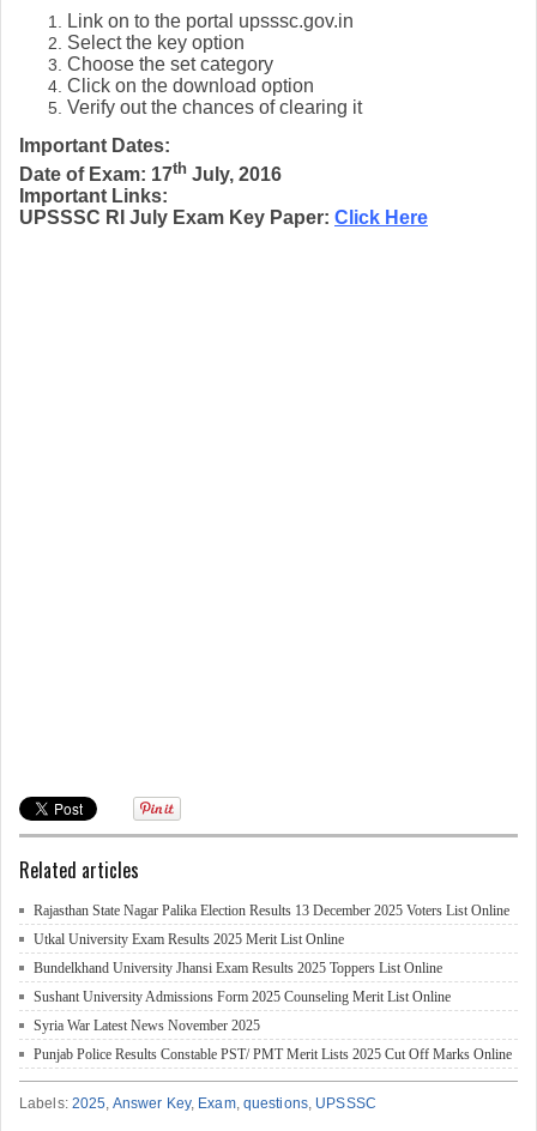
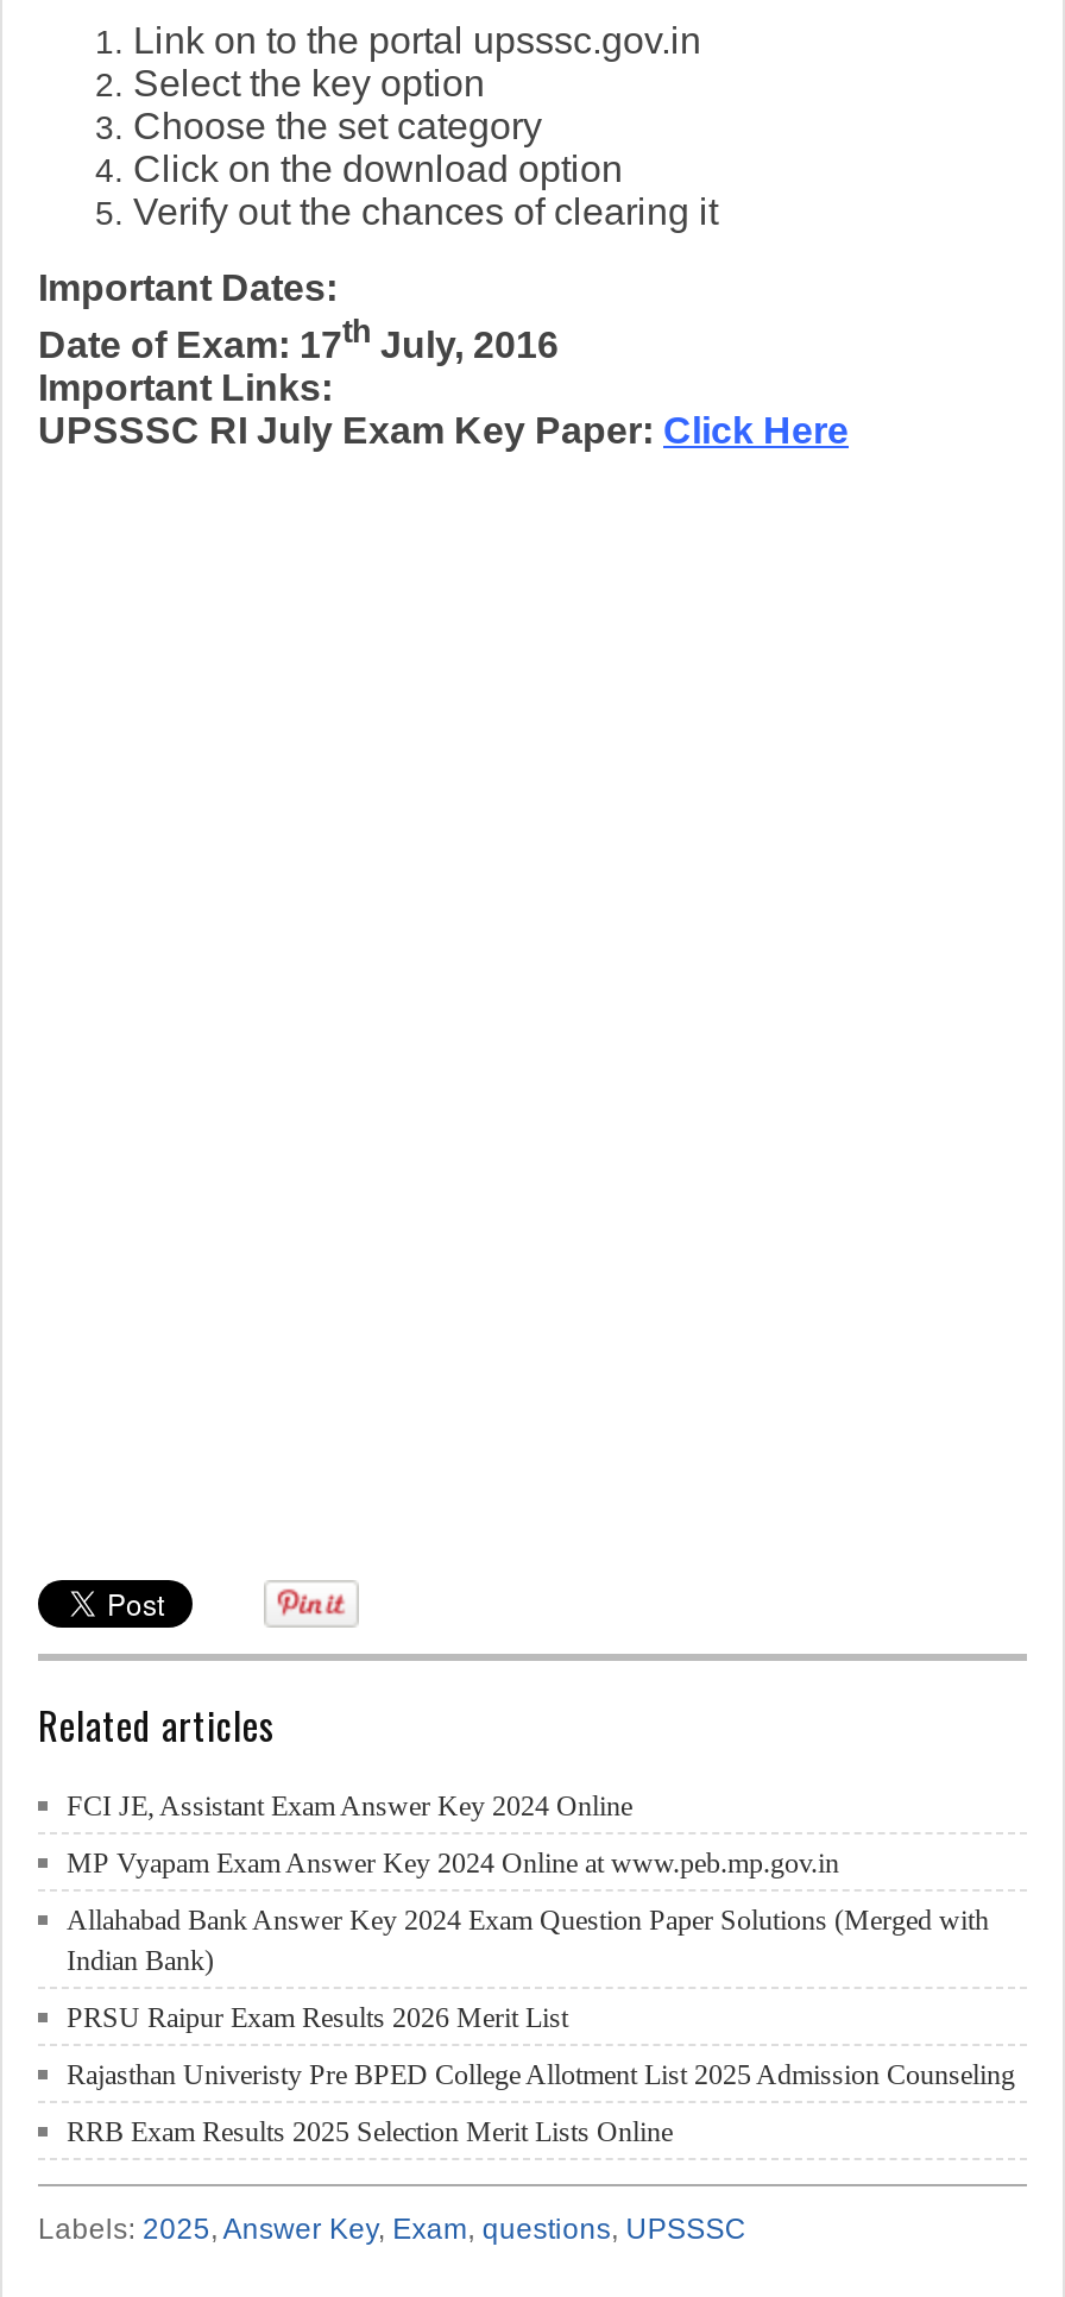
- Rajasthan State Nagar Palika Election Results 13 December 2025 Voters List Online
+ FCI JE, Assistant Exam Answer Key 2024 Online

- Utkal University Exam Results 2025 Merit List Online
+ MP Vyapam Exam Answer Key 2024 Online at www.peb.mp.gov.in

- Bundelkhand University Jhansi Exam Results 2025 Toppers List Online
+ Allahabad Bank Answer Key 2024 Exam Question Paper Solutions (Merged with
+ Indian Bank)

- Sushant University Admissions Form 2025 Counseling Merit List Online
+ PRSU Raipur Exam Results 2026 Merit List

- Syria War Latest News November 2025
+ Rajasthan Univeristy Pre BPED College Allotment List 2025 Admission Counseling

- Punjab Police Results Constable PST/ PMT Merit Lists 2025 Cut Off Marks Online
+ RRB Exam Results 2025 Selection Merit Lists Online
